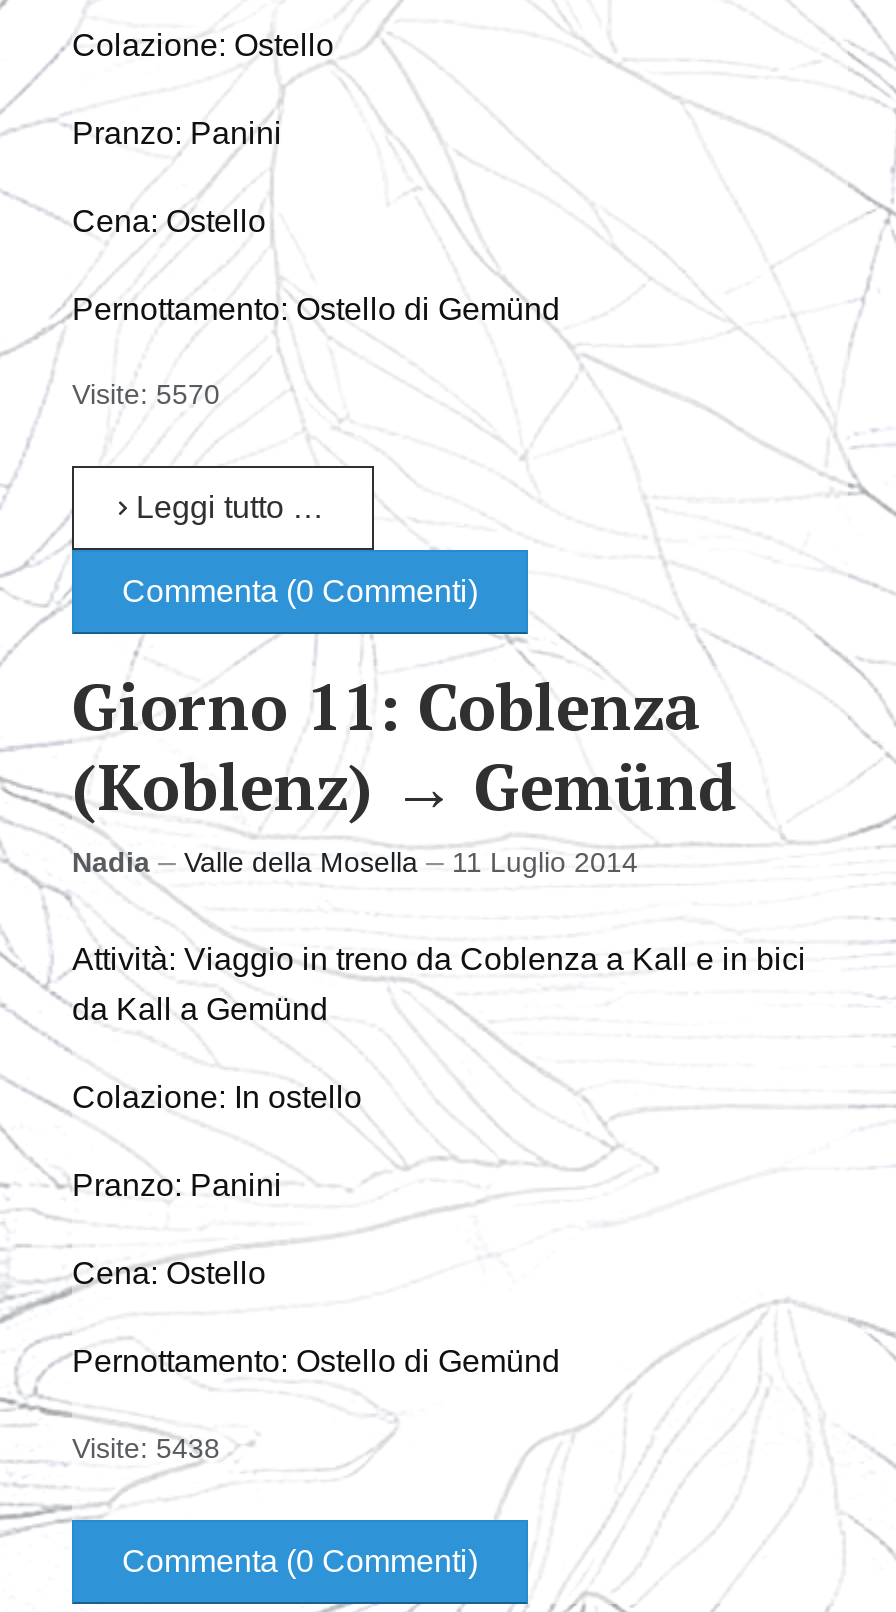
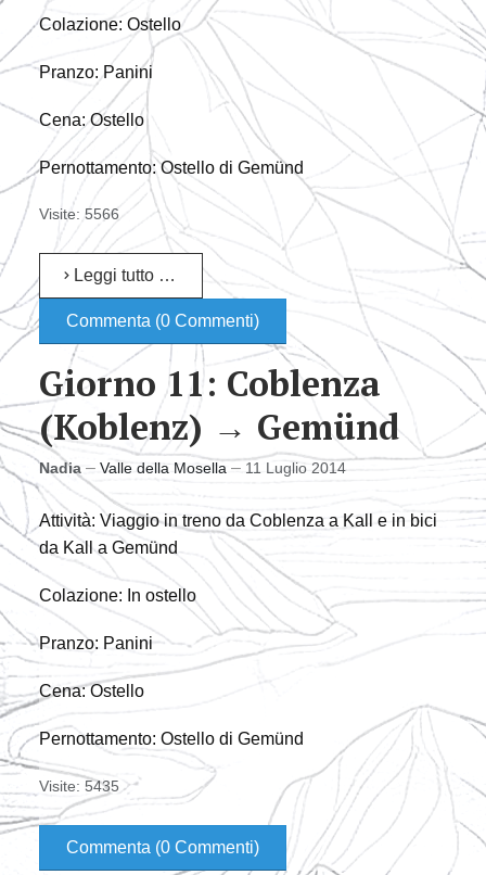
- Visite: 5570
+ Visite: 5566

- Visite: 5438
+ Visite: 5435
